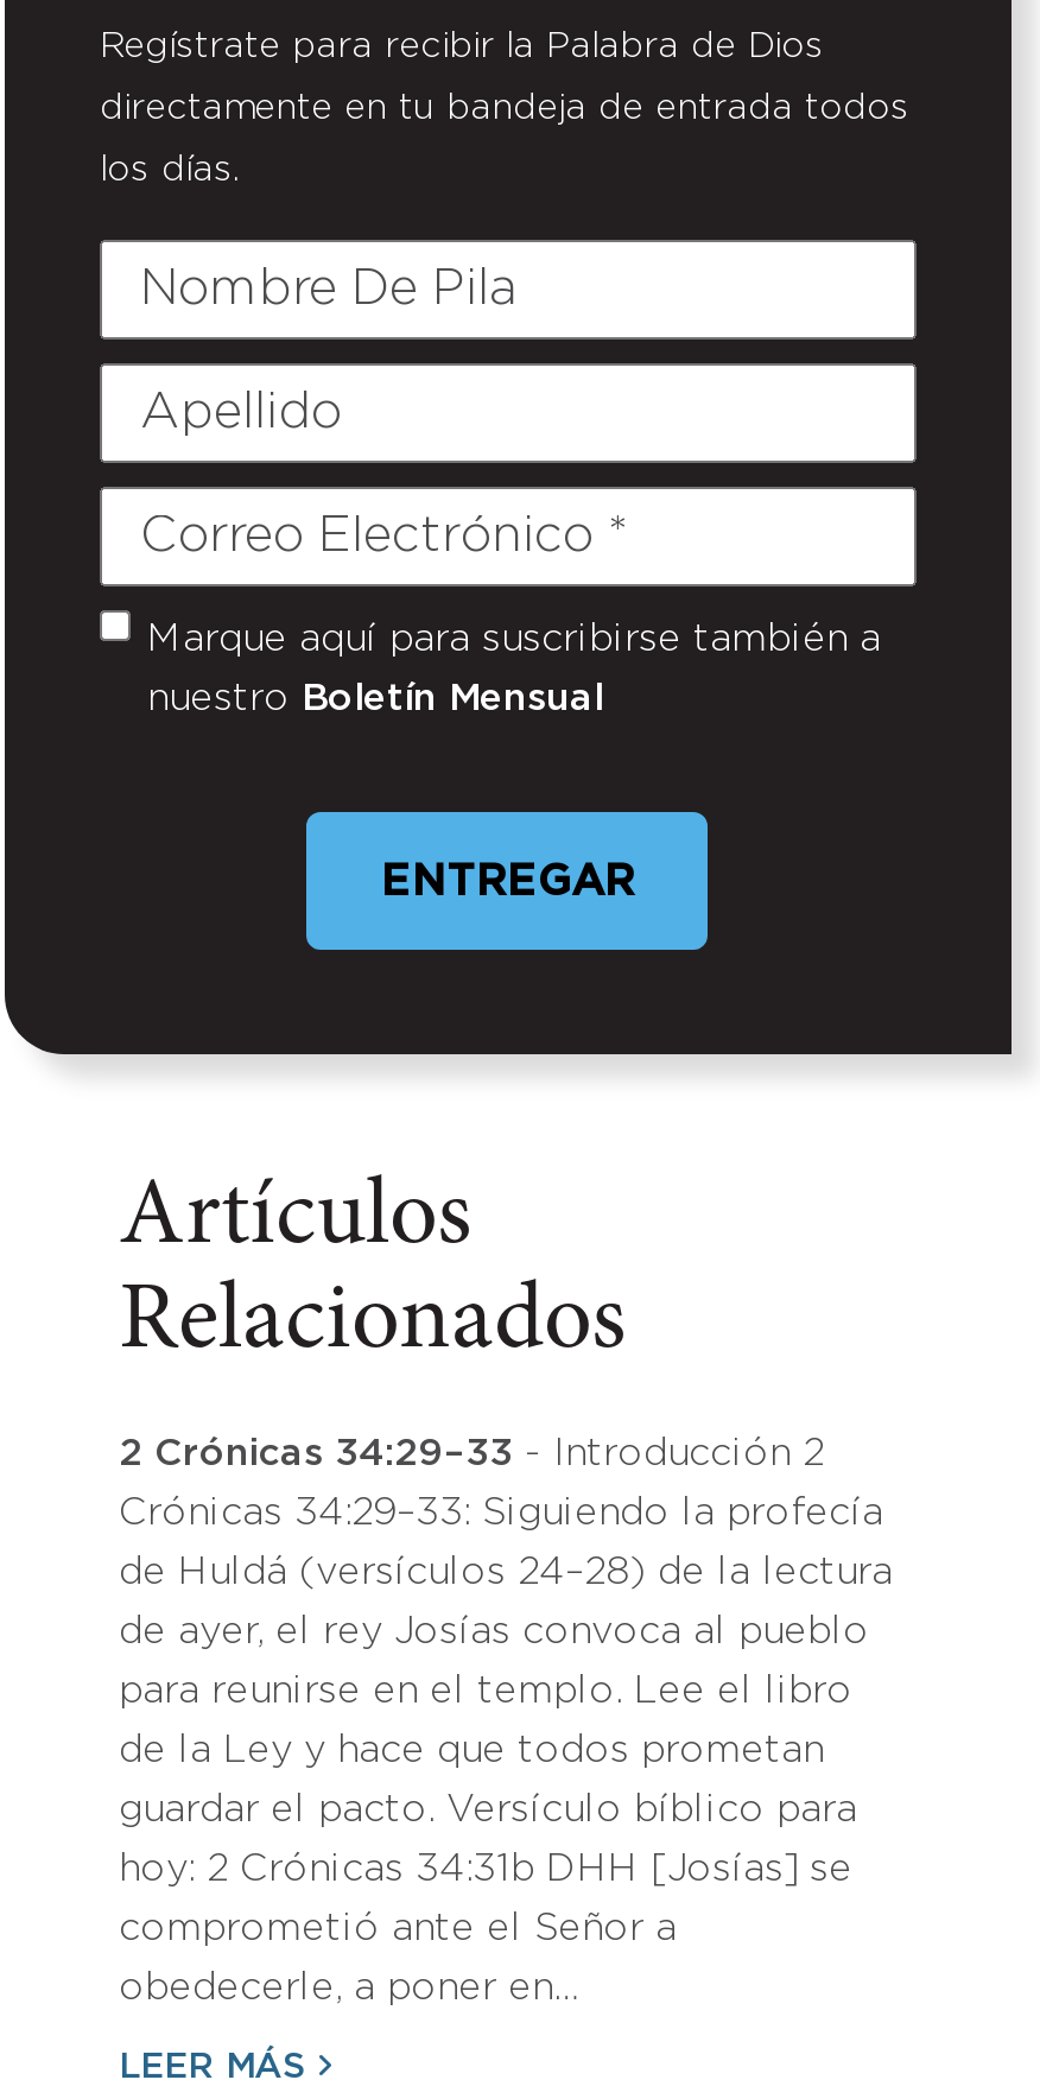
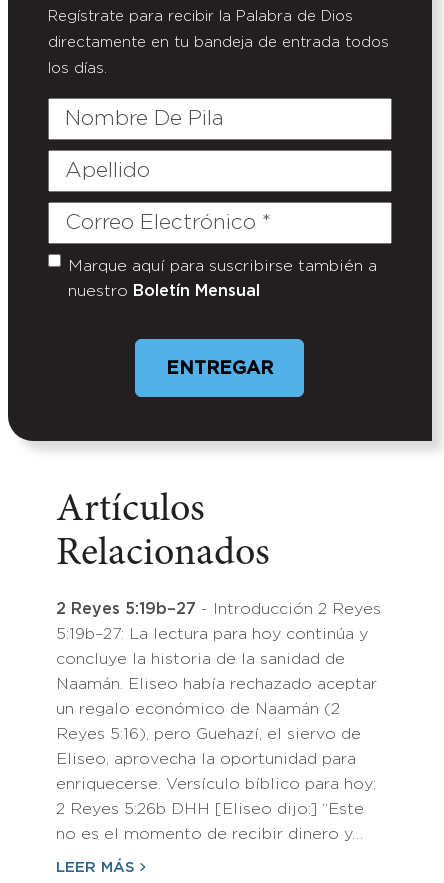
- 2 Crónicas 34:29–33 - Introducción 2
+ 2 Reyes 5:19b–27 - Introducción 2 Reyes

- Crónicas 34:29–33: Siguiendo la profecía
+ 5:19b–27: La lectura para hoy continúa y

- de Huldá (versículos 24–28) de la lectura
+ concluye la historia de la sanidad de

- de ayer, el rey Josías convoca al pueblo
+ Naamán. Eliseo había rechazado aceptar

- para reunirse en el templo. Lee el libro
+ un regalo económico de Naamán (2

- de la Ley y hace que todos prometan
+ Reyes 5:16), pero Guehazí, el siervo de

- guardar el pacto. Versículo bíblico para
+ Eliseo, aprovecha la oportunidad para

- hoy: 2 Crónicas 34:31b DHH [Josías] se
+ enriquecerse. Versículo bíblico para hoy:

- comprometió ante el Señor a
+ 2 Reyes 5:26b DHH [Eliseo dijo:] “Este

- obedecerle, a poner en…
+ no es el momento de recibir dinero y…
